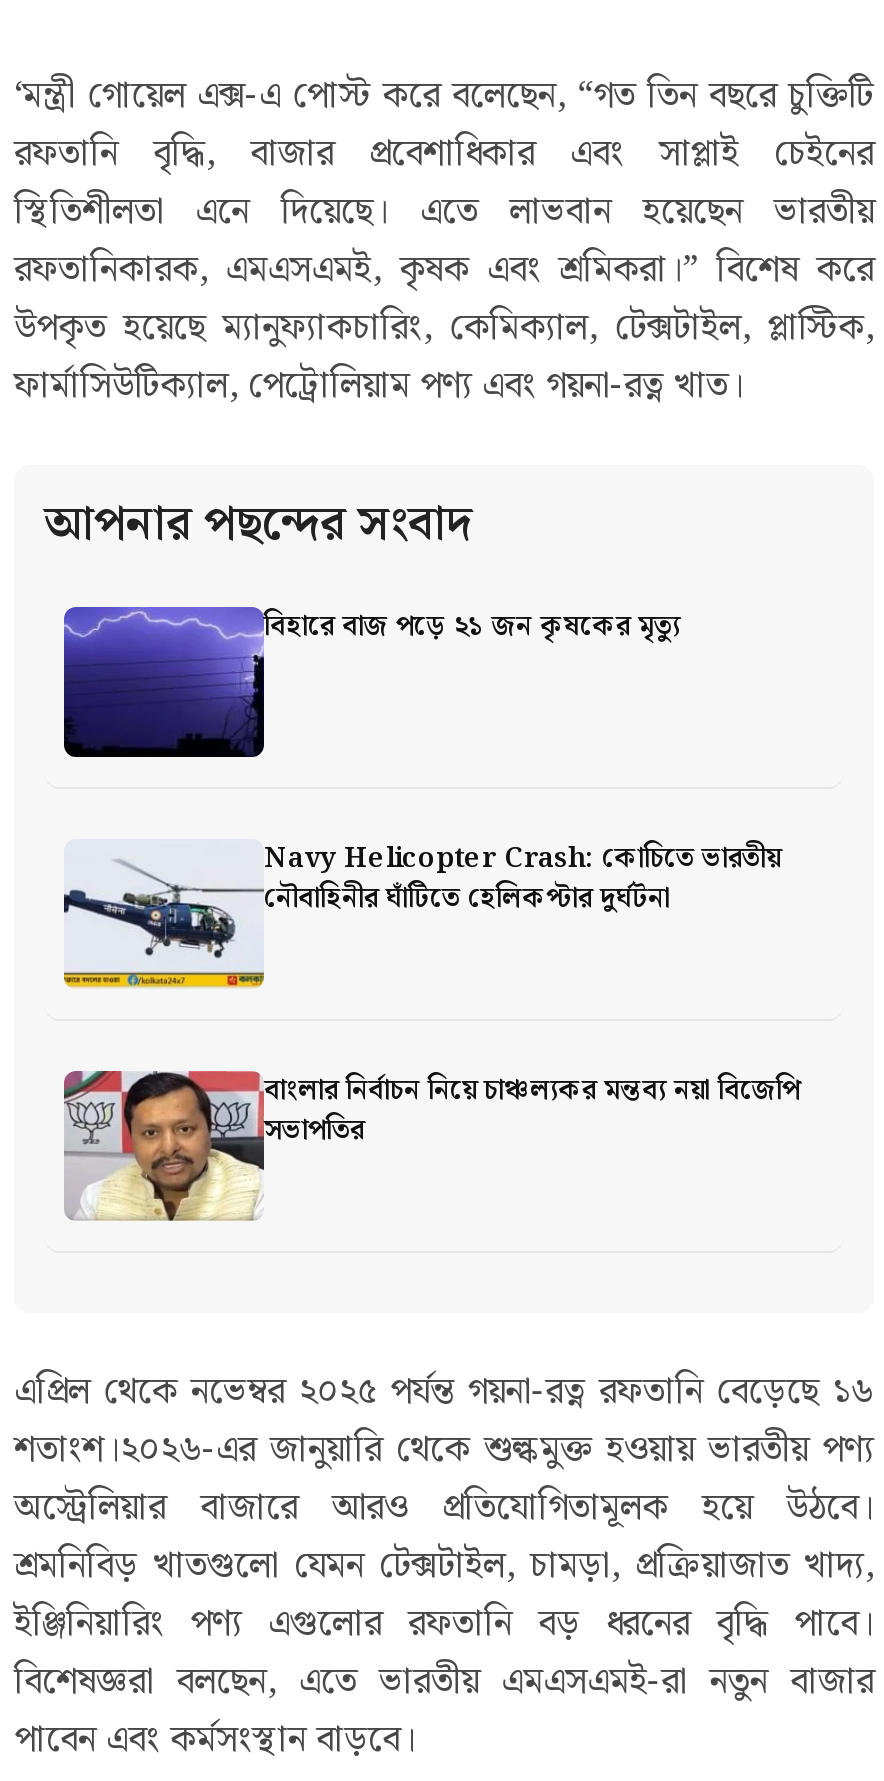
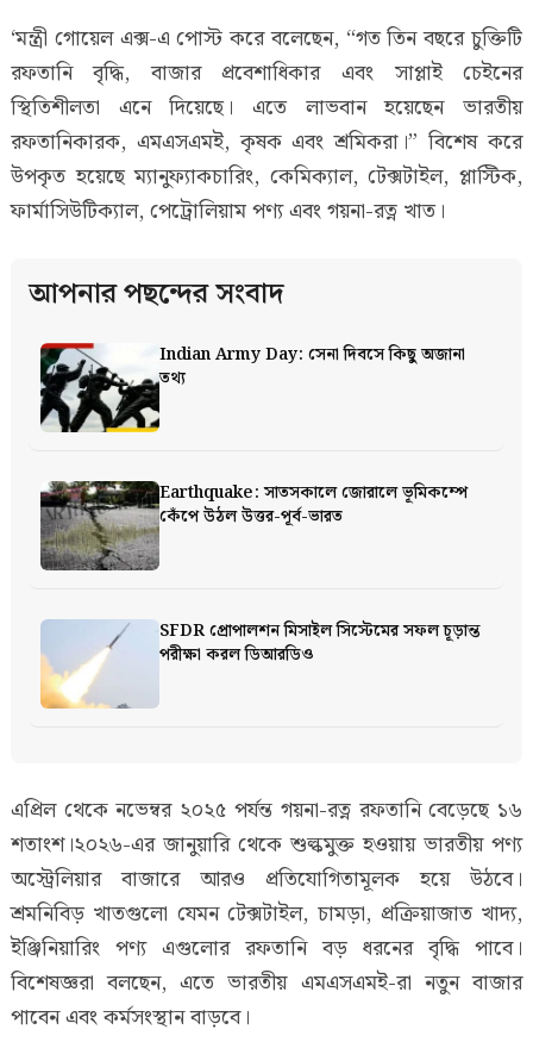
- [image]
- বিহারে বাজ পড়ে ২১ জন কৃষকের মৃত্যু
+ [image]
+ Indian Army Day: সেনা দিবসে কিছু অজানা
+ তথ্য

- [image]
- Navy Helicopter Crash: কোচিতে ভারতীয়
- নৌবাহিনীর ঘাঁটিতে হেলিকপ্টার দুর্ঘটনা
+ [image]
+ Earthquake: সাতসকালে জোরালে ভূমিকম্পে
+ কেঁপে উঠল উত্তর-পূর্ব-ভারত

- [image]
- বাংলার নির্বাচন নিয়ে চাঞ্চল্যকর মন্তব্য নয়া বিজেপি
- সভাপতির
+ [image]
+ SFDR প্রোপালশন মিসাইল সিস্টেমের সফল চূড়ান্ত
+ পরীক্ষা করল ডিআরডিও
